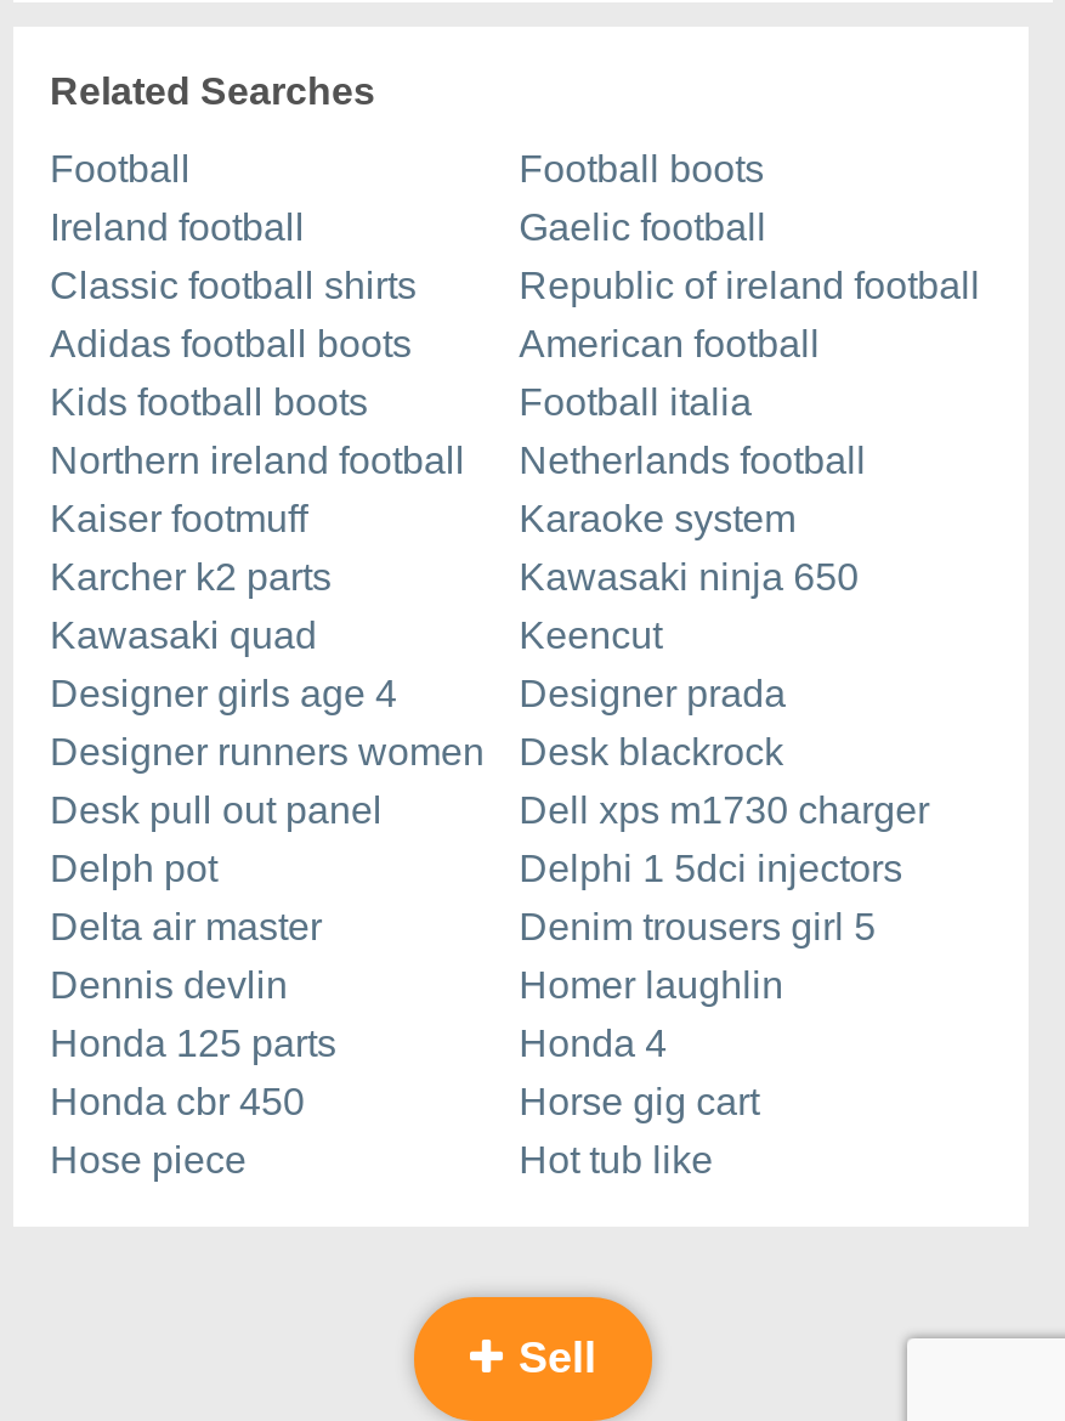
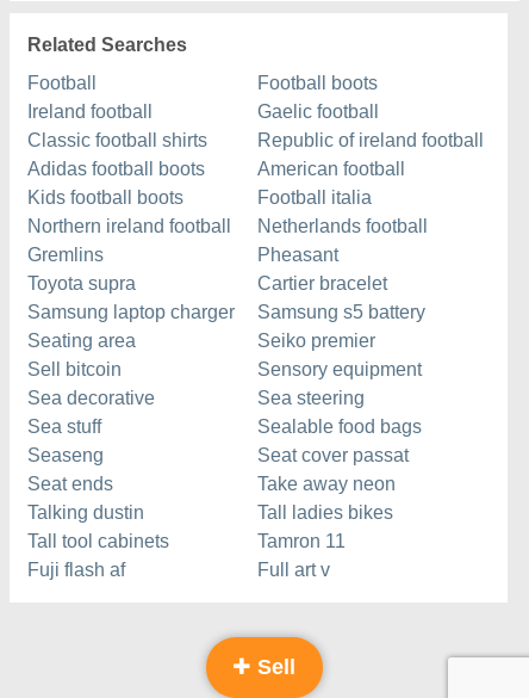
- Kaiser footmuff
- Karaoke system
- Karcher k2 parts
- Kawasaki ninja 650
- Kawasaki quad
- Keencut
- Designer girls age 4
- Designer prada
- Designer runners women
- Desk blackrock
- Desk pull out panel
- Dell xps m1730 charger
- Delph pot
- Delphi 1 5dci injectors
- Delta air master
- Denim trousers girl 5
- Dennis devlin
- Homer laughlin
- Honda 125 parts
- Honda 4
- Honda cbr 450
- Horse gig cart
- Hose piece
- Hot tub like
+ Gremlins
+ Pheasant
+ Toyota supra
+ Cartier bracelet
+ Samsung laptop charger
+ Samsung s5 battery
+ Seating area
+ Seiko premier
+ Sell bitcoin
+ Sensory equipment
+ Sea decorative
+ Sea steering
+ Sea stuff
+ Sealable food bags
+ Seaseng
+ Seat cover passat
+ Seat ends
+ Take away neon
+ Talking dustin
+ Tall ladies bikes
+ Tall tool cabinets
+ Tamron 11
+ Fuji flash af
+ Full art v
